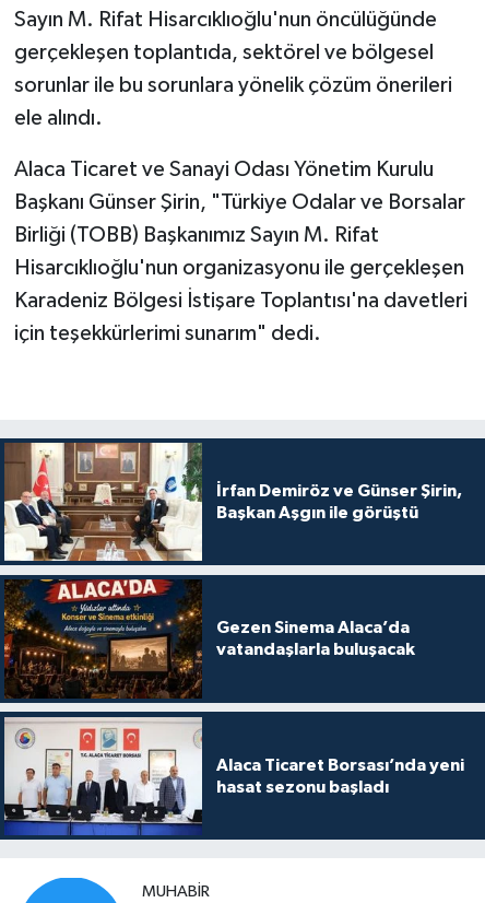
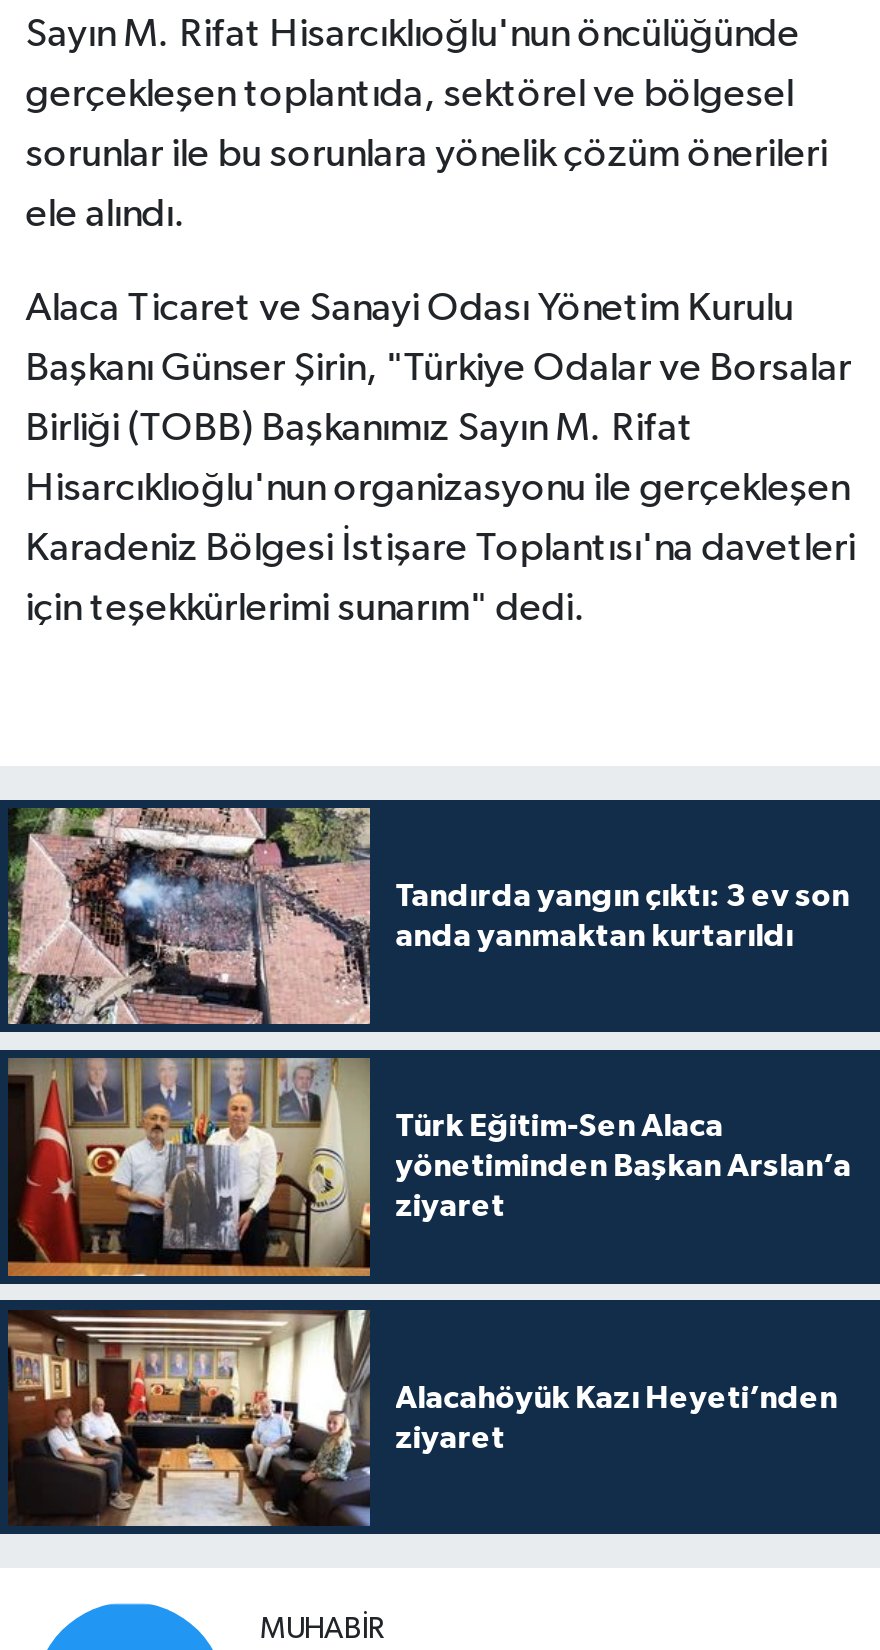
- [image]
- İrfan Demiröz ve Günser Şirin,
- Başkan Aşgın ile görüştü
+ [image]
+ Tandırda yangın çıktı: 3 ev son
+ anda yanmaktan kurtarıldı

- [image]
- Gezen Sinema Alaca’da
- vatandaşlarla buluşacak
+ [image]
+ Türk Eğitim-Sen Alaca
+ yönetiminden Başkan Arslan’a
+ ziyaret

- [image]
- Alaca Ticaret Borsası’nda yeni
- hasat sezonu başladı
+ [image]
+ Alacahöyük Kazı Heyeti’nden
+ ziyaret
